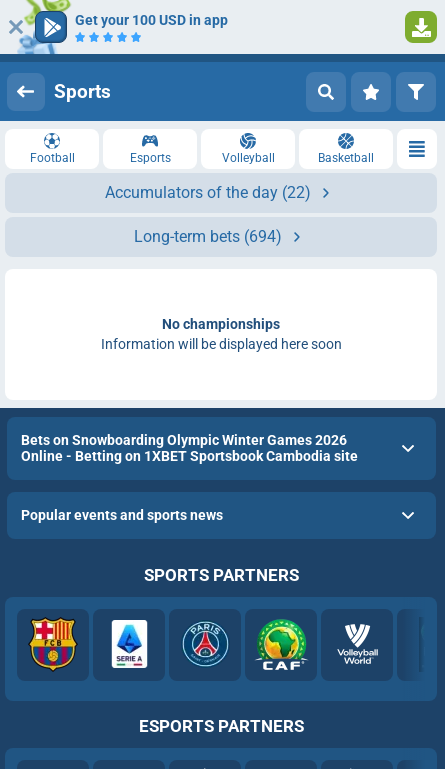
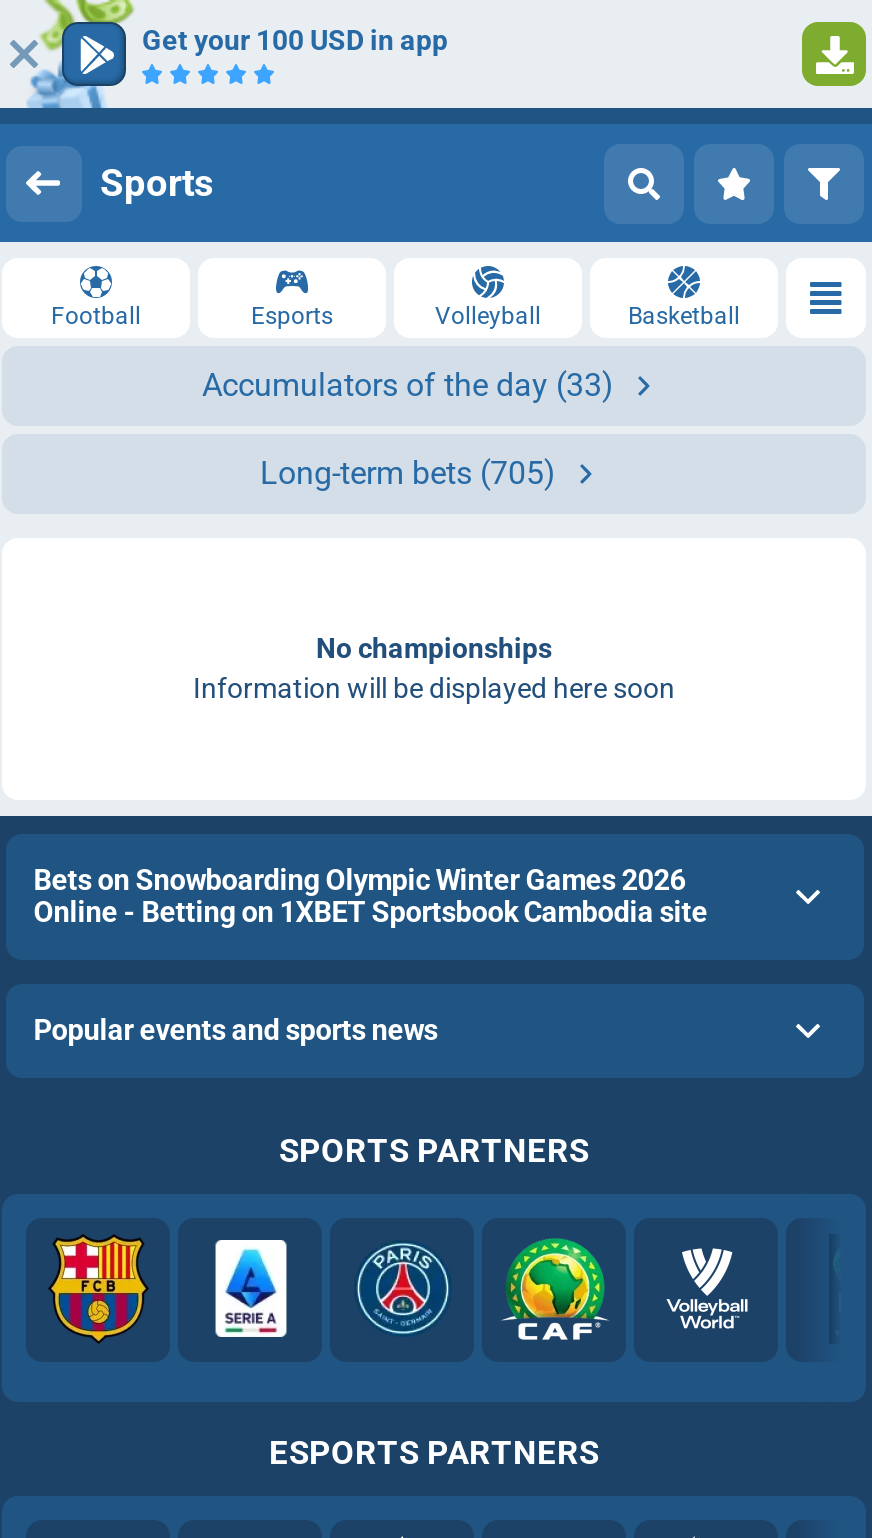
- Accumulators of the day (22)
+ Accumulators of the day (33)

- Long-term bets (694)
+ Long-term bets (705)
